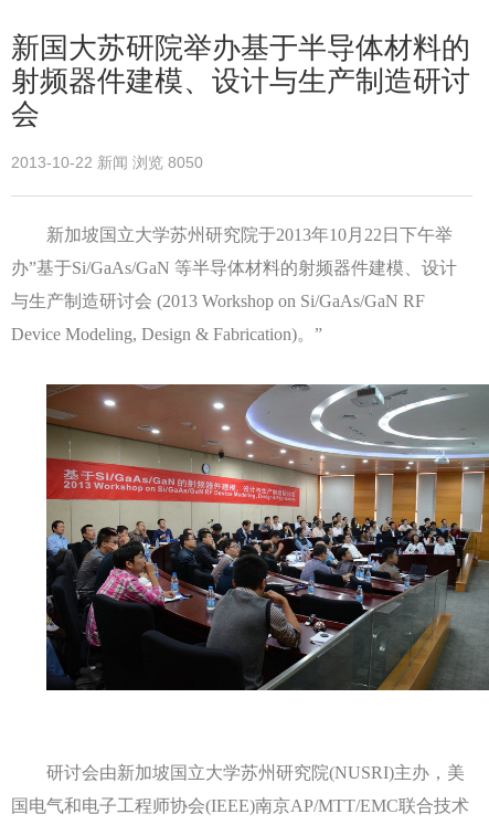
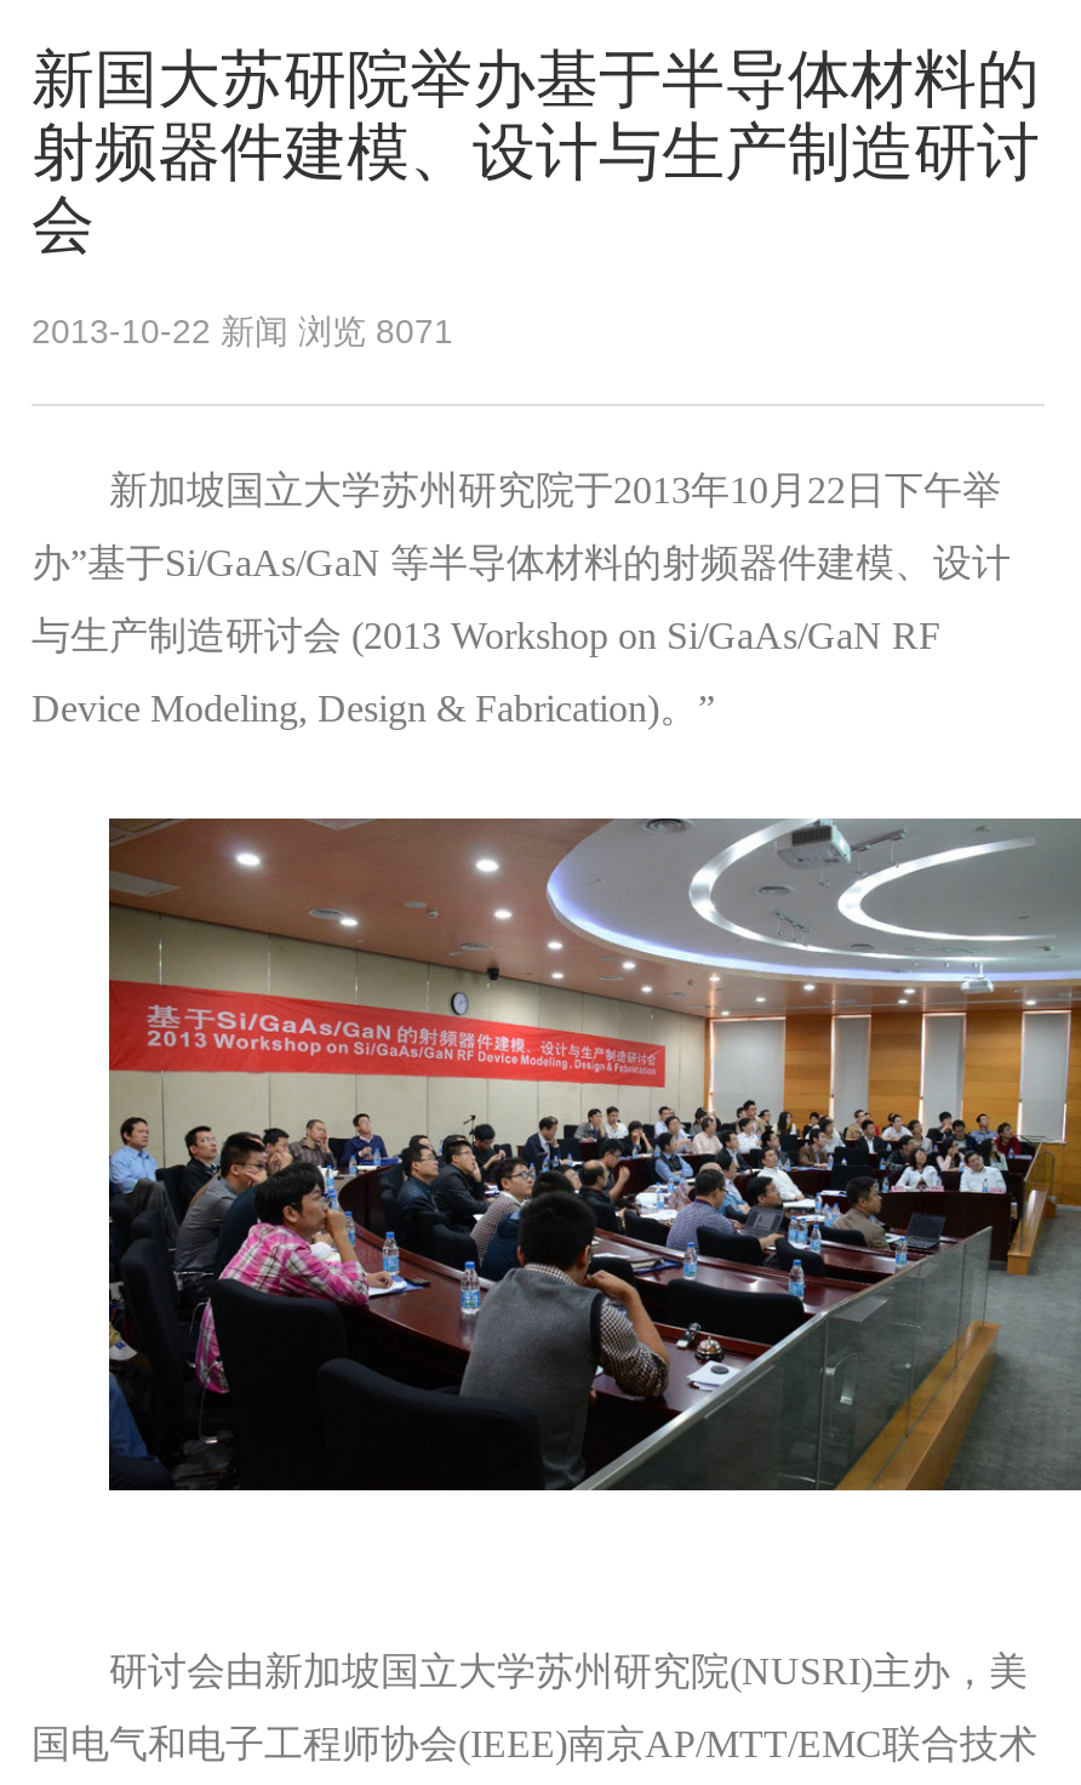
- 2013-10-22 新闻 浏览8050
+ 2013-10-22 新闻 浏览8071
